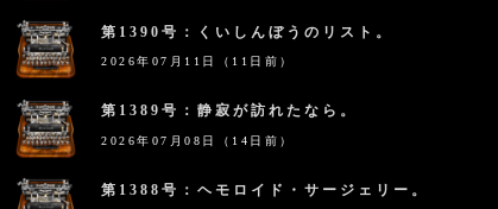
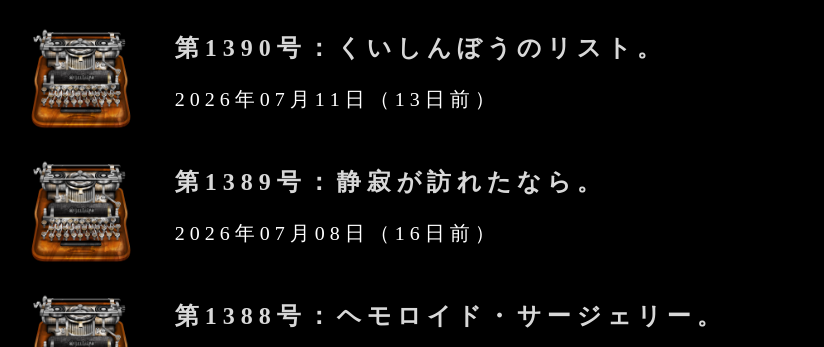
- 2026年07月11日（11日前）
+ 2026年07月11日（13日前）

- 2026年07月08日（14日前）
+ 2026年07月08日（16日前）
